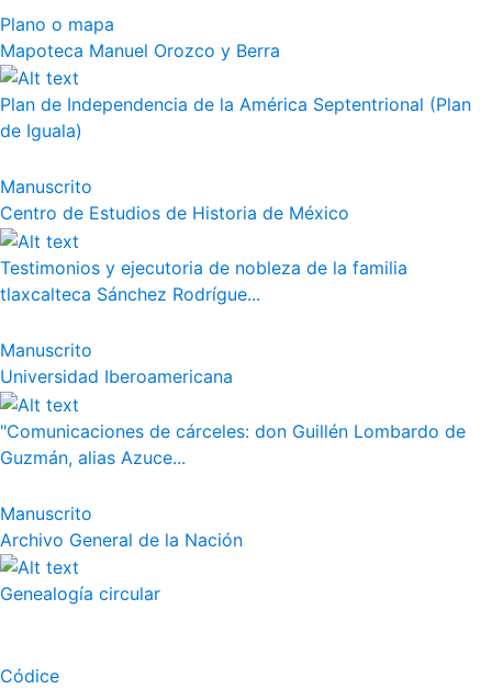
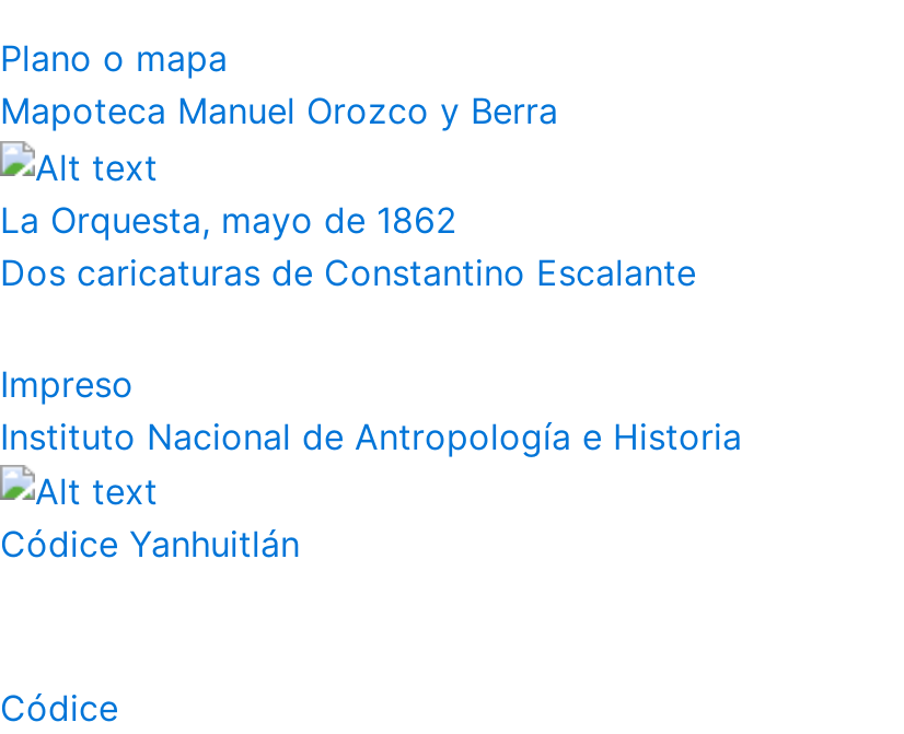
- Plan de Independencia de la América Septentrional (Plan
- de Iguala)
- Manuscrito
- Centro de Estudios de Historia de México
- Testimonios y ejecutoria de nobleza de la familia
- tlaxcalteca Sánchez Rodrígue...
- Manuscrito
- Universidad Iberoamericana
- "Comunicaciones de cárceles: don Guillén Lombardo de
- Guzmán, alias Azuce...
- Manuscrito
- Archivo General de la Nación
- Genealogía circular
+ La Orquesta, mayo de 1862
+ Dos caricaturas de Constantino Escalante
+ Impreso
+ Instituto Nacional de Antropología e Historia
+ Códice Yanhuitlán
